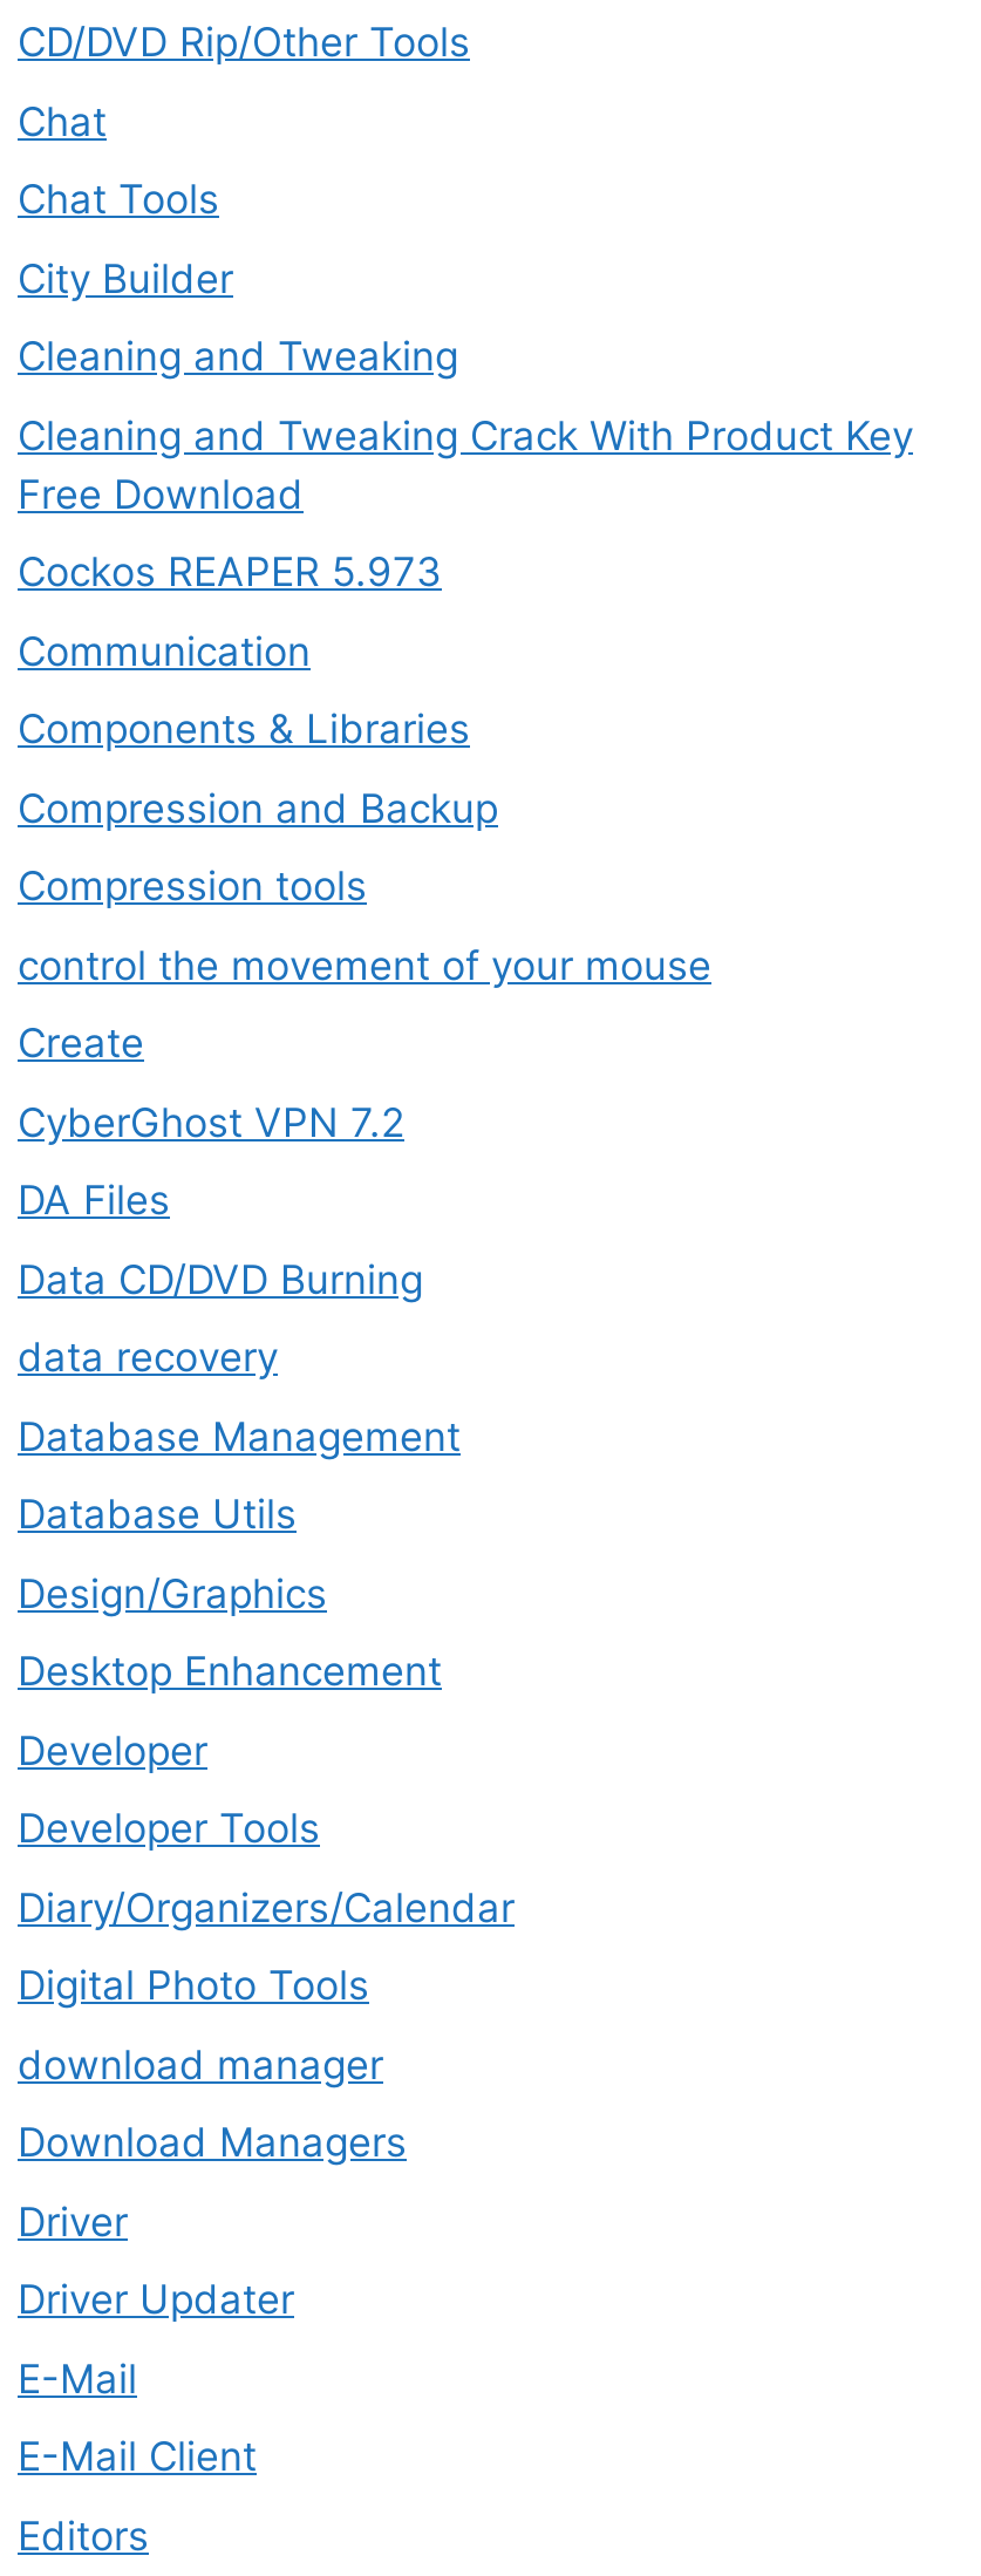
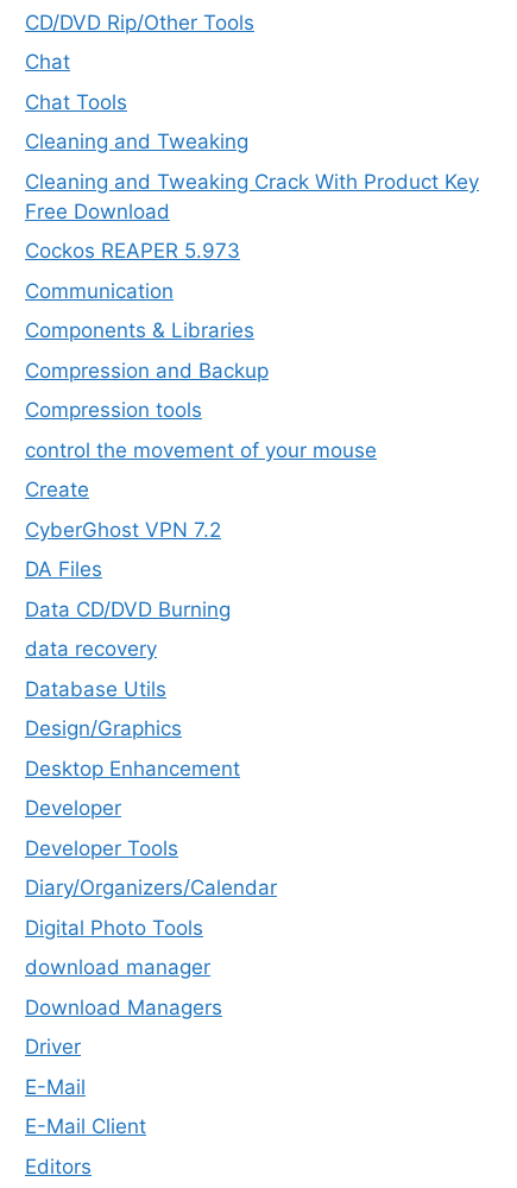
- City Builder

- Database Management

- Driver Updater
